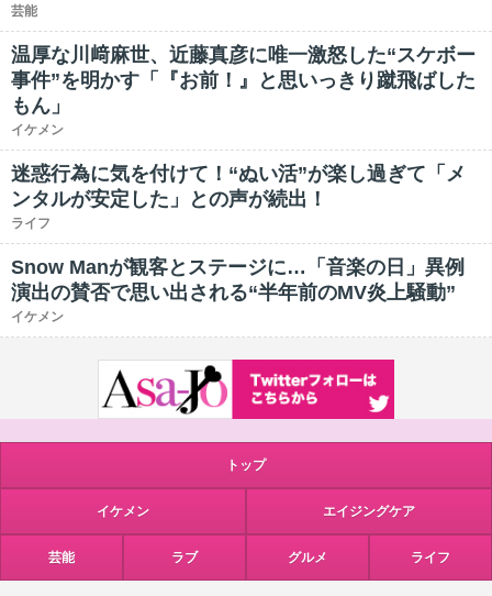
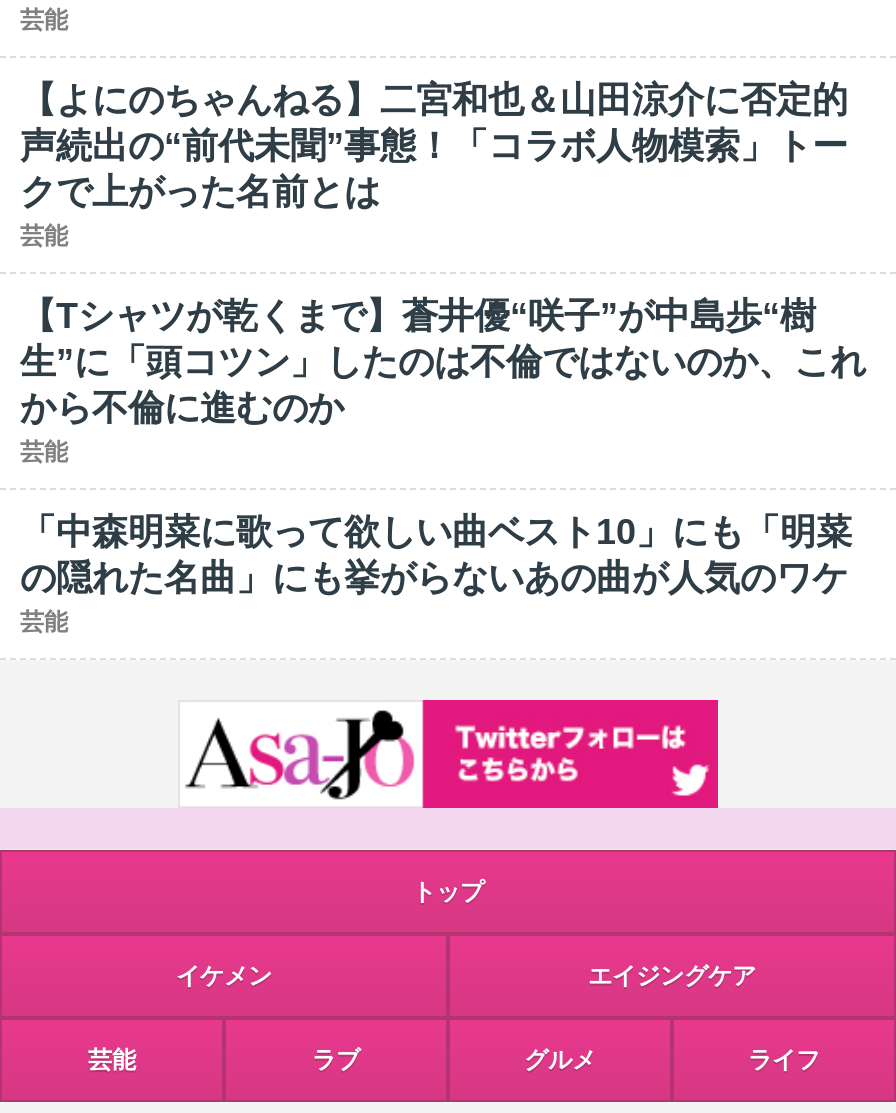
- 温厚な川﨑麻世、近藤真彦に唯一激怒した“スケボー
- 事件”を明かす「『お前！』と思いっきり蹴飛ばした
- もん」
- イケメン
+ 【よにのちゃんねる】二宮和也＆山田涼介に否定的
+ 声続出の“前代未聞”事態！「コラボ人物模索」トー
+ クで上がった名前とは
+ 芸能

- 迷惑行為に気を付けて！“ぬい活”が楽し過ぎて「メ
- ンタルが安定した」との声が続出！
- ライフ
+ 【Tシャツが乾くまで】蒼井優“咲子”が中島歩“樹
+ 生”に「頭コツン」したのは不倫ではないのか、これ
+ から不倫に進むのか
+ 芸能

- Snow Manが観客とステージに…「音楽の日」異例
- 演出の賛否で思い出される“半年前のMV炎上騒動”
- イケメン
+ 「中森明菜に歌って欲しい曲ベスト10」にも「明菜
+ の隠れた名曲」にも挙がらないあの曲が人気のワケ
+ 芸能
